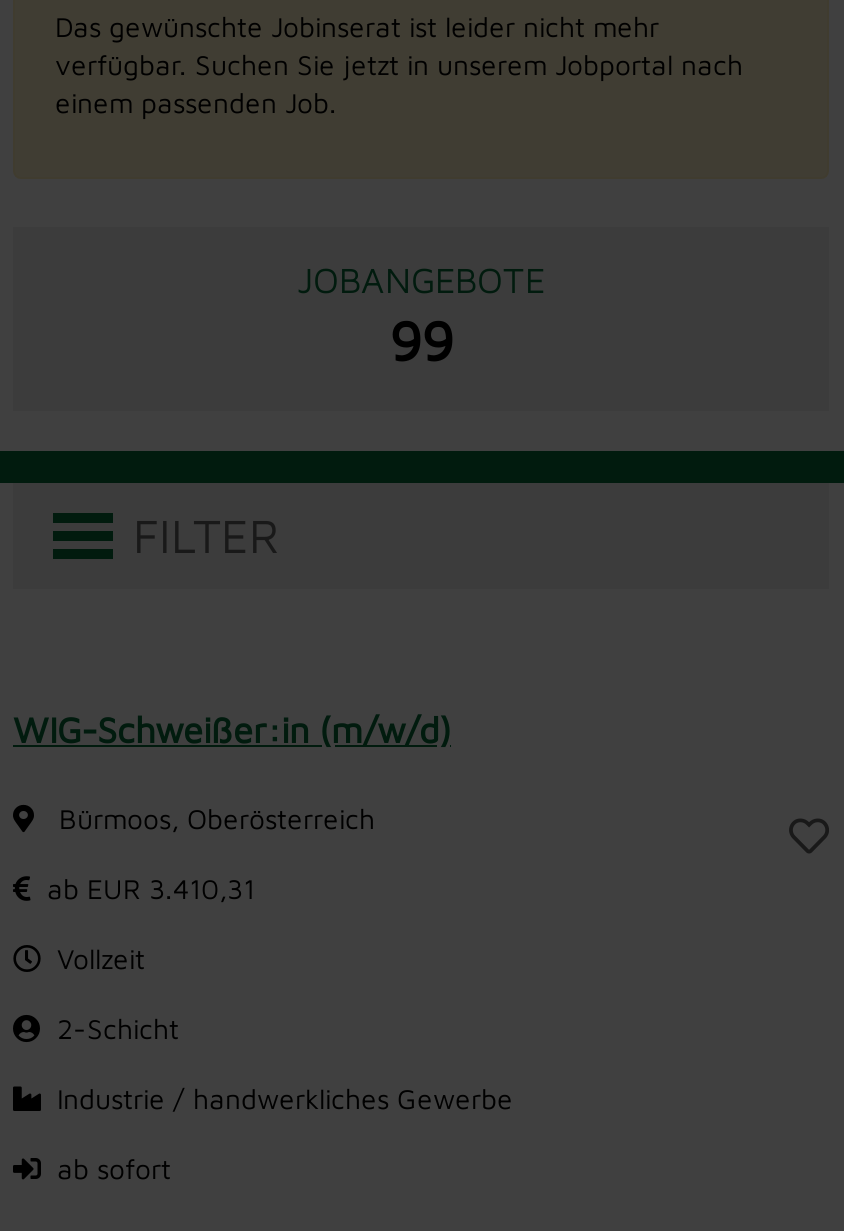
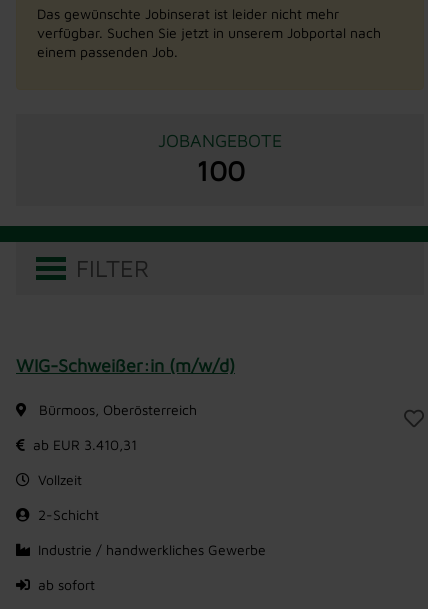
- 99
+ 100
